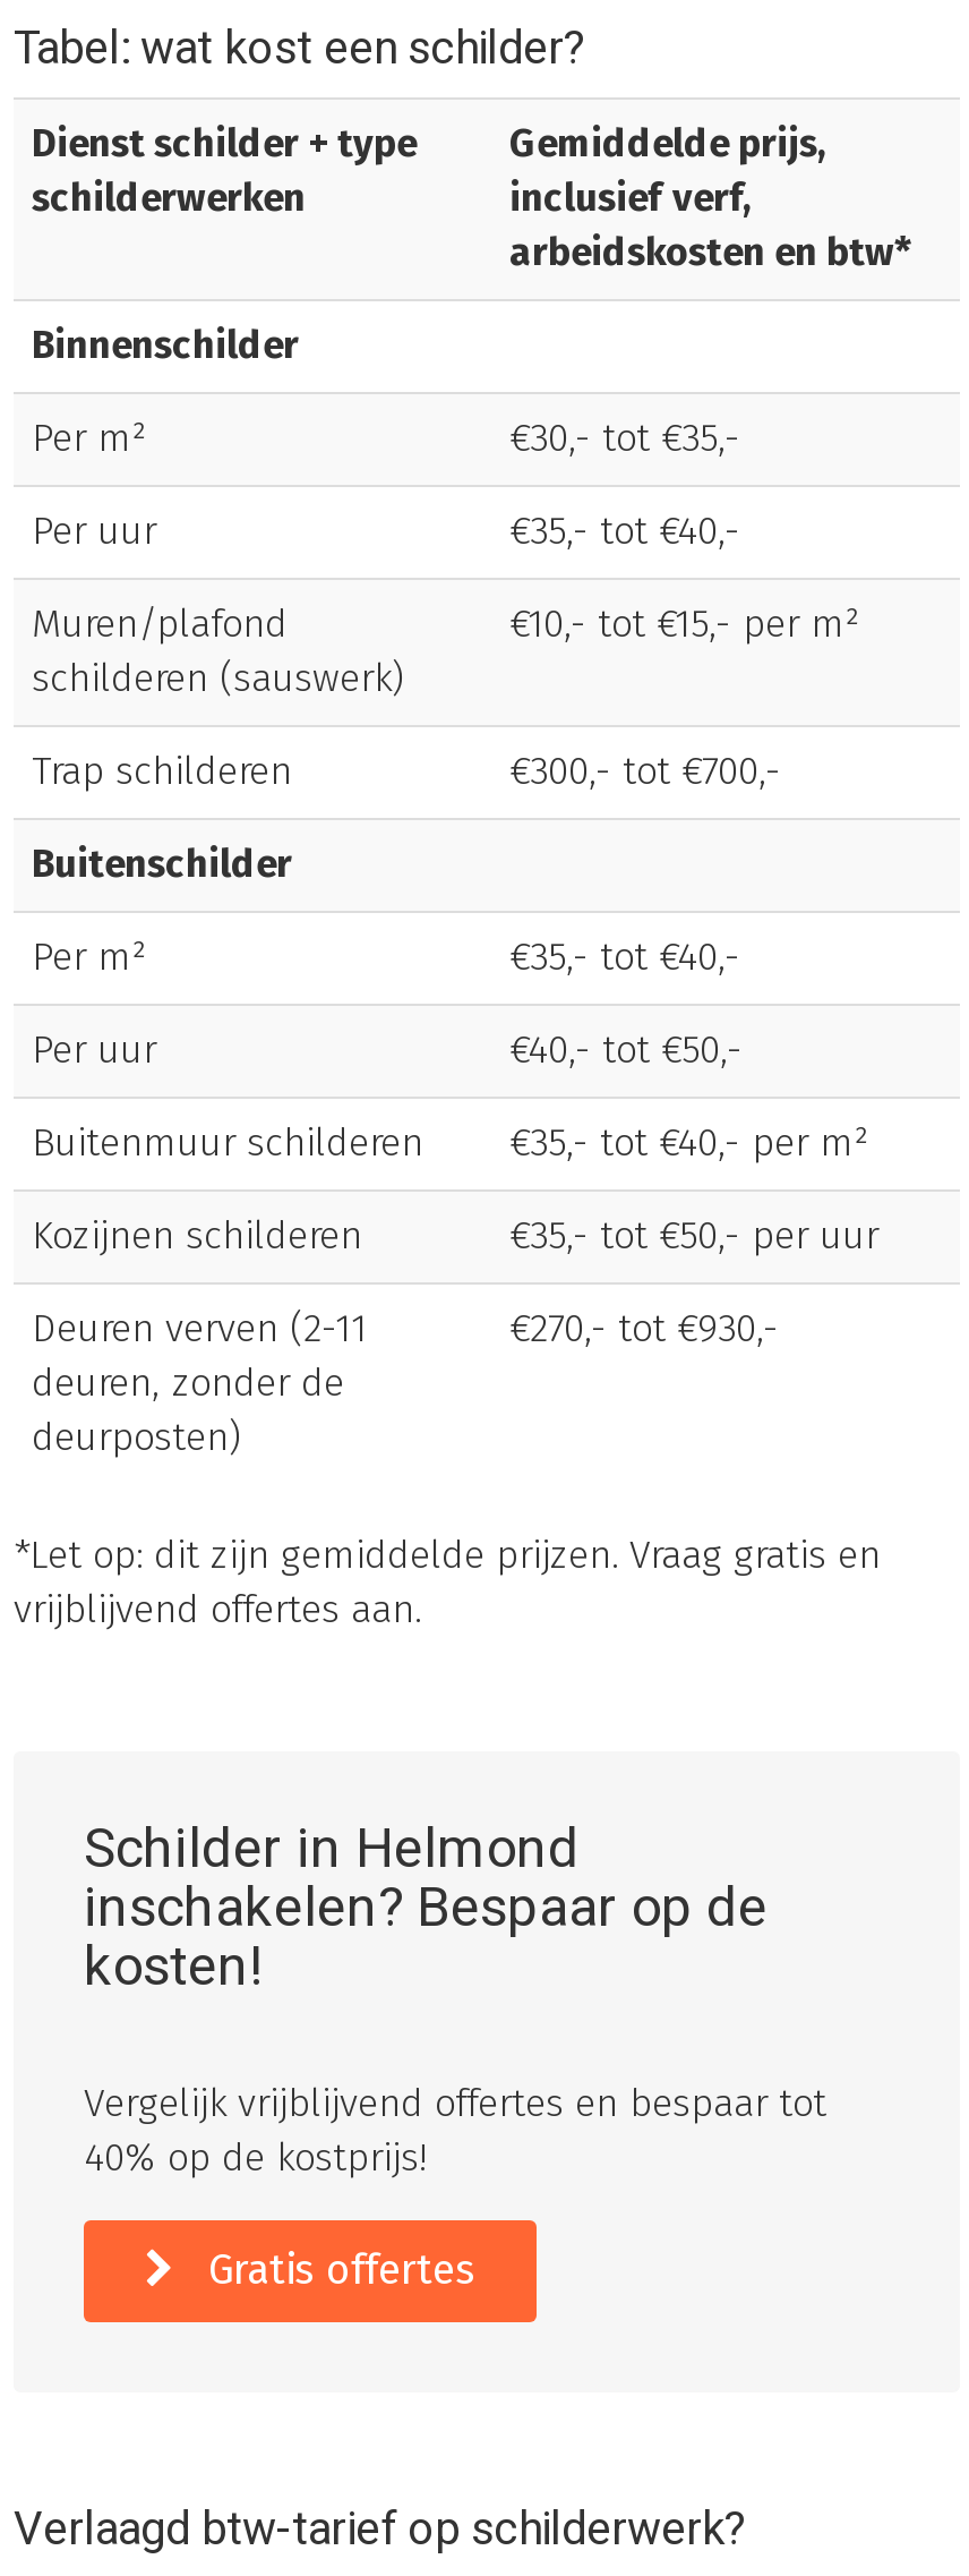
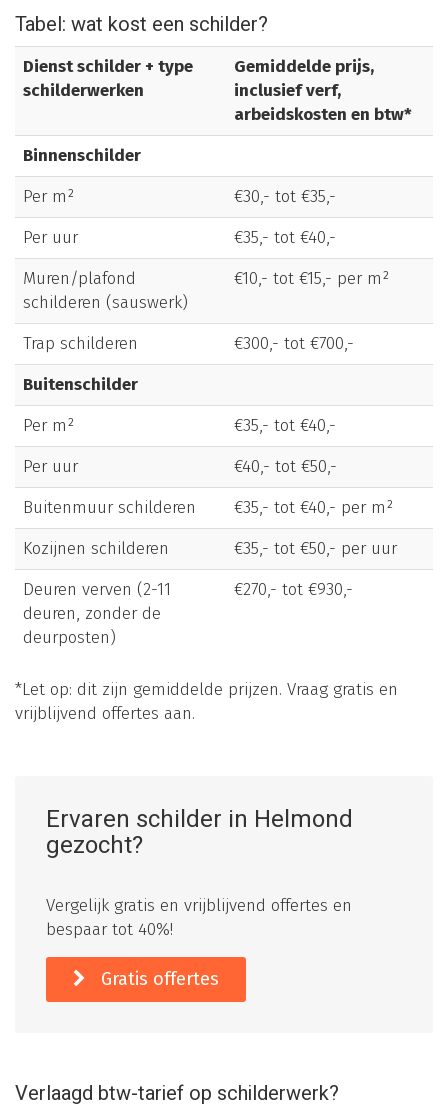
- Schilder in Helmond
- inschakelen? Bespaar op de
- kosten!
+ Ervaren schilder in Helmond
+ gezocht?

- Vergelijk vrijblijvend offertes en bespaar tot
- 40% op de kostprijs!
+ Vergelijk gratis en vrijblijvend offertes en
+ bespaar tot 40%!
